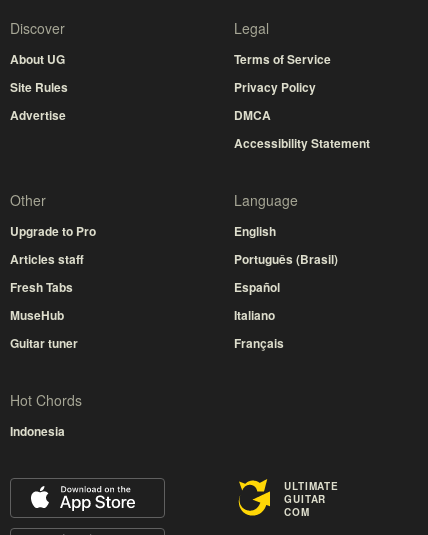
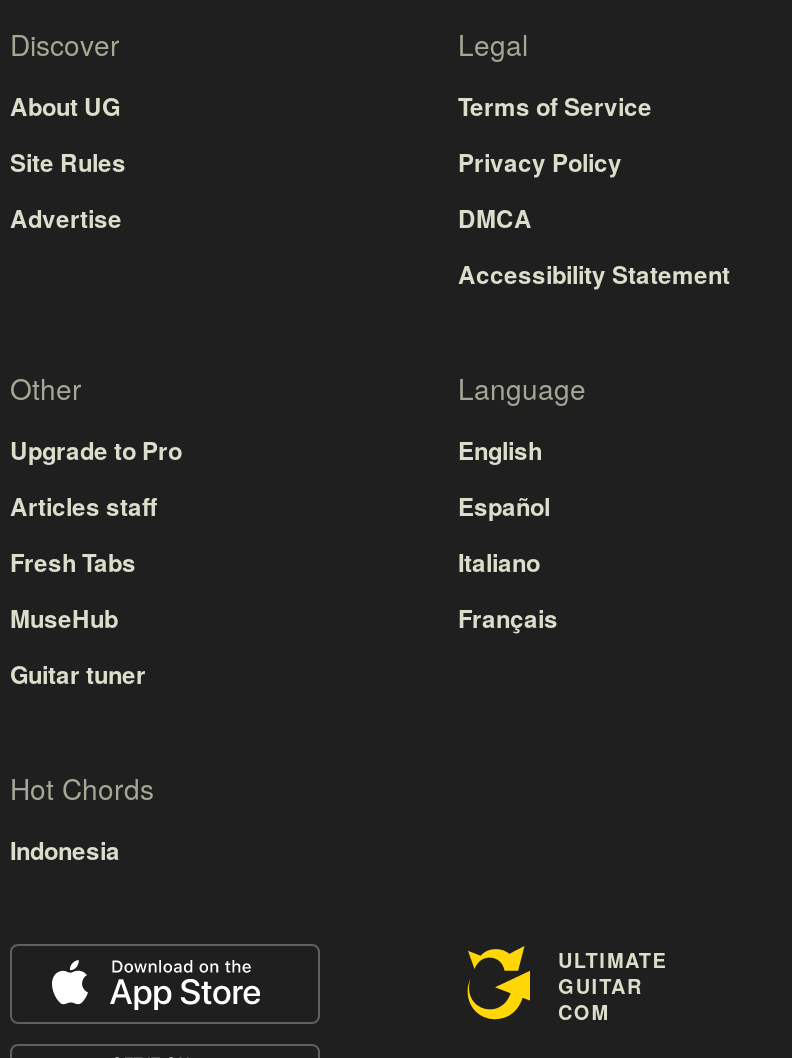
- Português (Brasil)

moved up: Español | Italiano | Français
